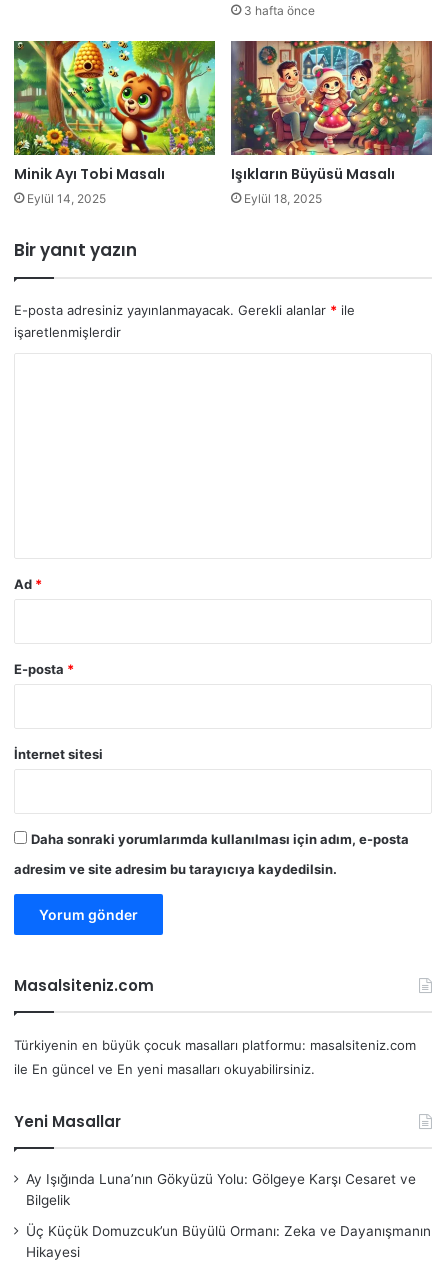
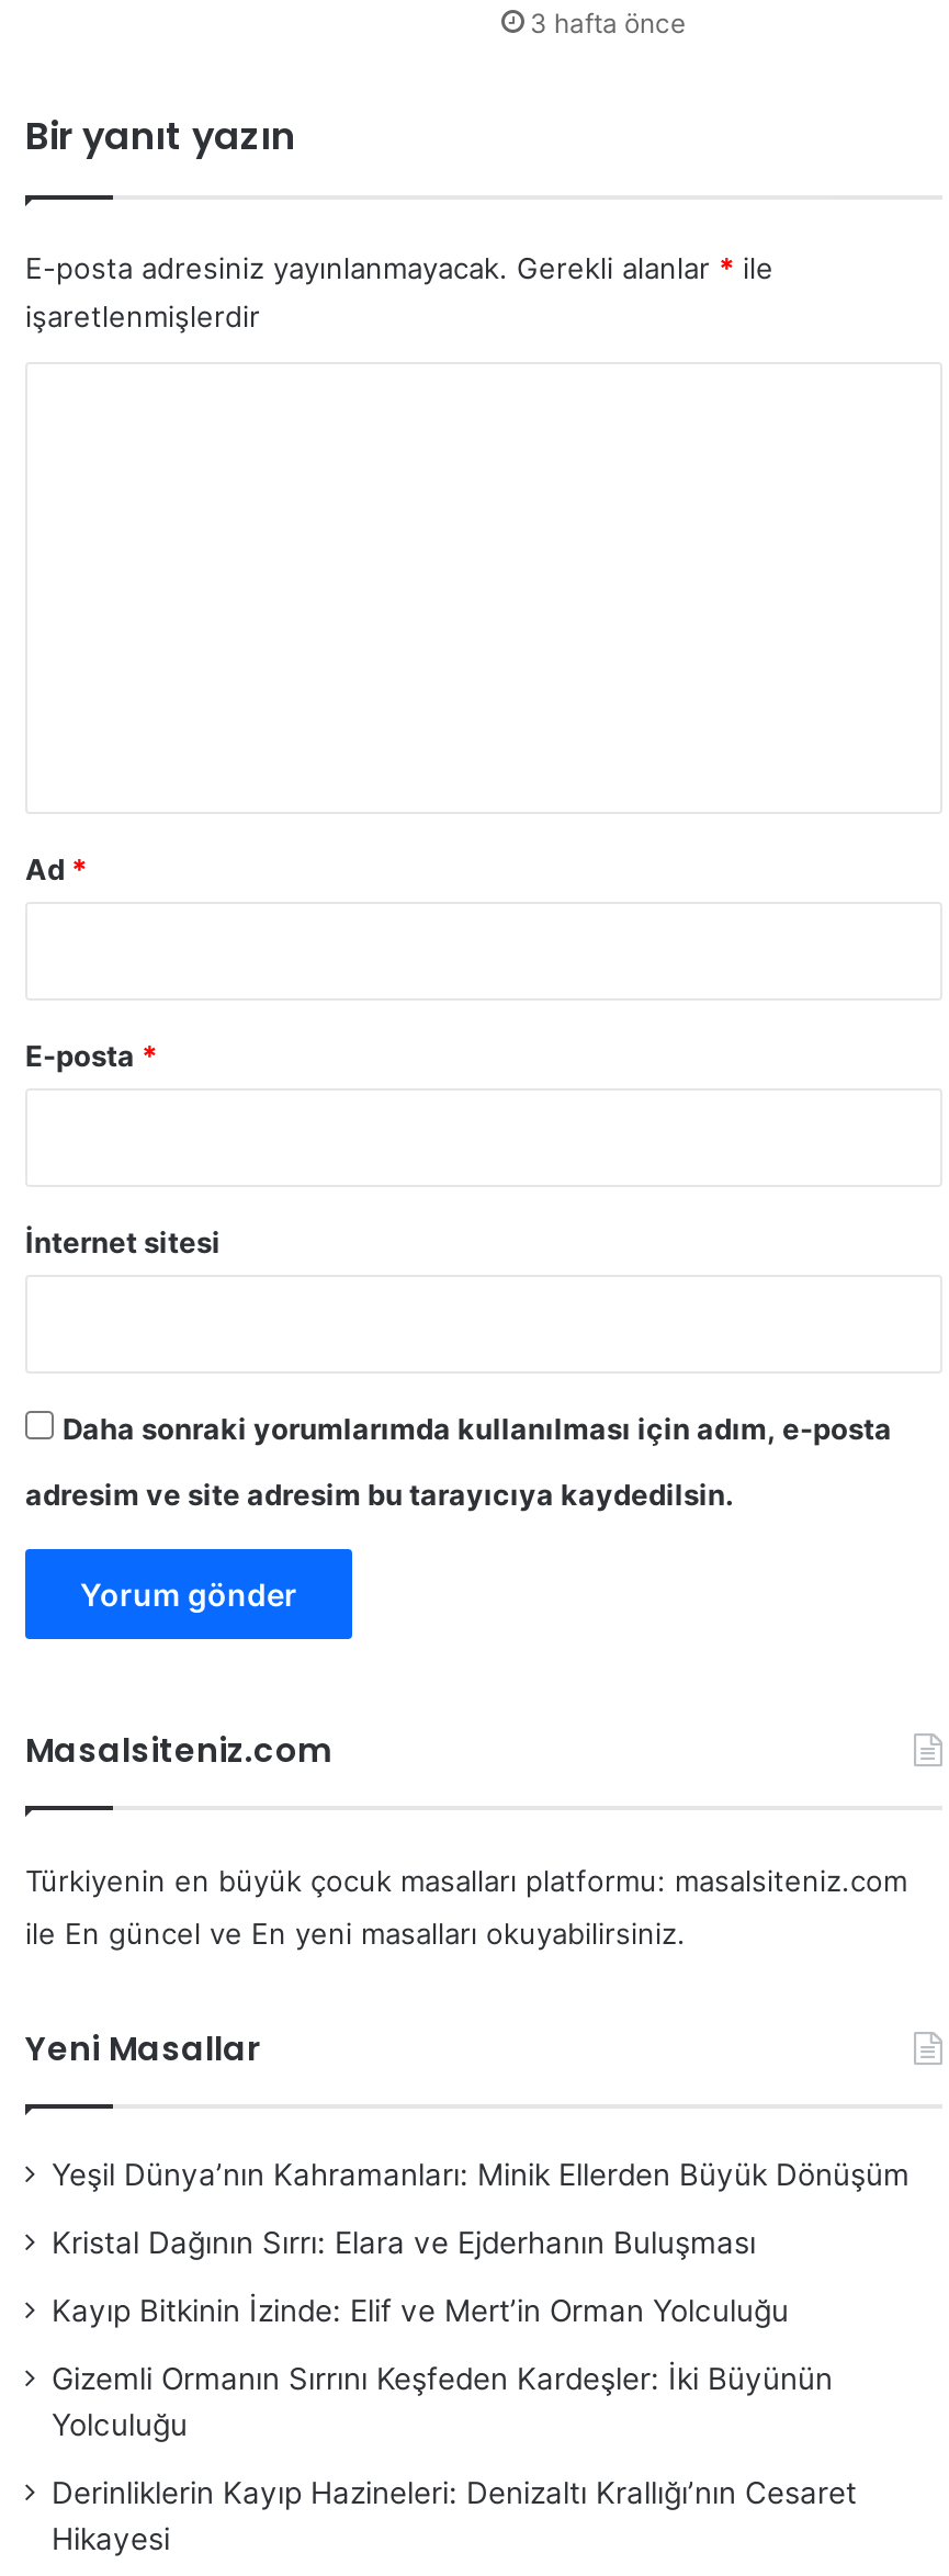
- [image]
- Minik Ayı Tobi Masalı
- Eylül 14, 2025

- [image]
- Işıkların Büyüsü Masalı
- Eylül 18, 2025

moved up: Bir yanıt yazın | E-posta adresiniz yayınlanmayacak. Gerekli alanlar * ile | işaretlenmişlerdir | ... | ile En güncel ve En yeni masalları okuyabilirsiniz. | Yeni Masallar

- Ay Işığında Luna’nın Gökyüzü Yolu: Gölgeye Karşı Cesaret ve
- Bilgelik
- Üç Küçük Domuzcuk’un Büyülü Ormanı: Zeka ve Dayanışmanın
+ Yeşil Dünya’nın Kahramanları: Minik Ellerden Büyük Dönüşüm
+ Kristal Dağının Sırrı: Elara ve Ejderhanın Buluşması
+ Kayıp Bitkinin İzinde: Elif ve Mert’in Orman Yolculuğu
+ Gizemli Ormanın Sırrını Keşfeden Kardeşler: İki Büyünün
+ Yolculuğu
+ Derinliklerin Kayıp Hazineleri: Denizaltı Krallığı’nın Cesaret
